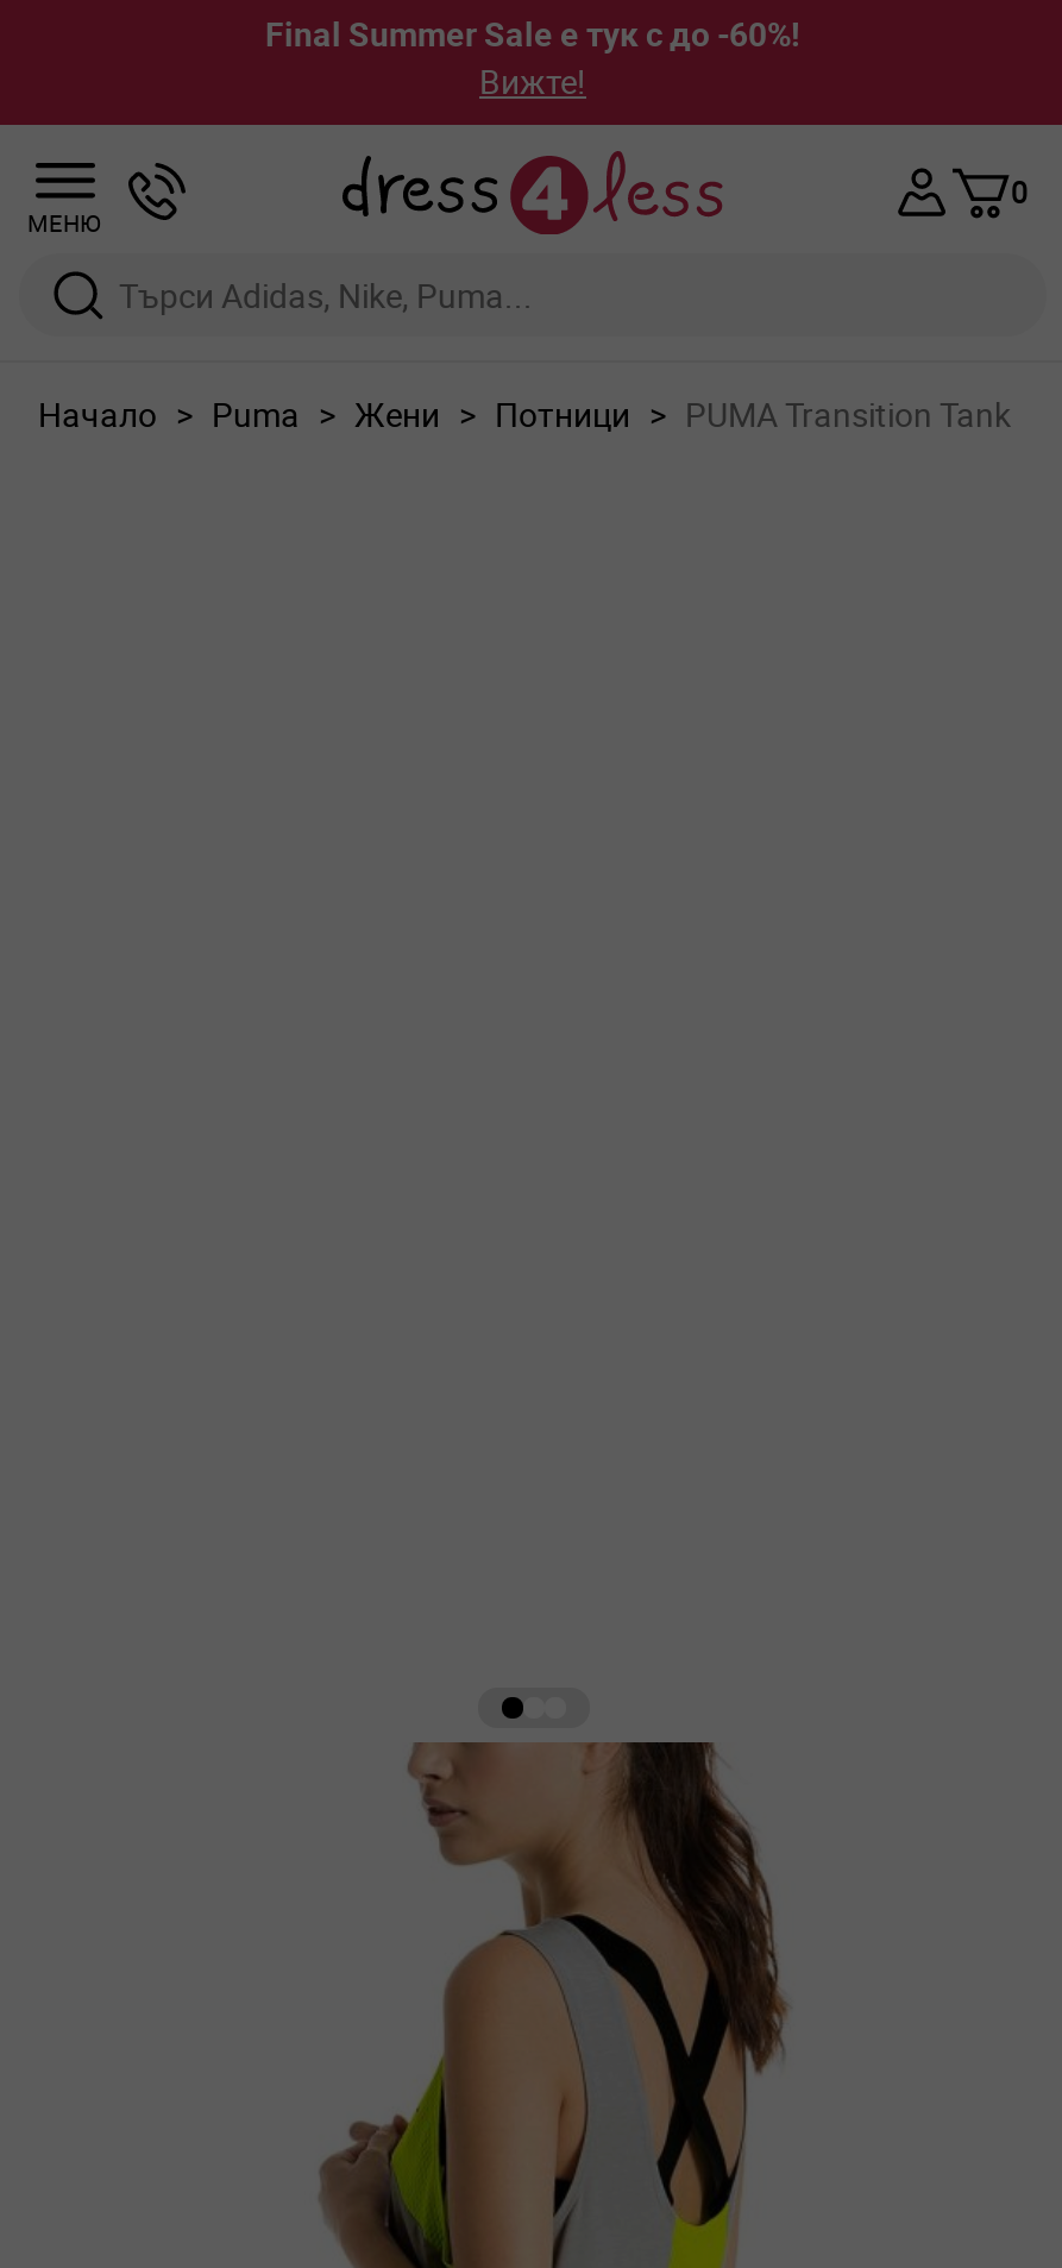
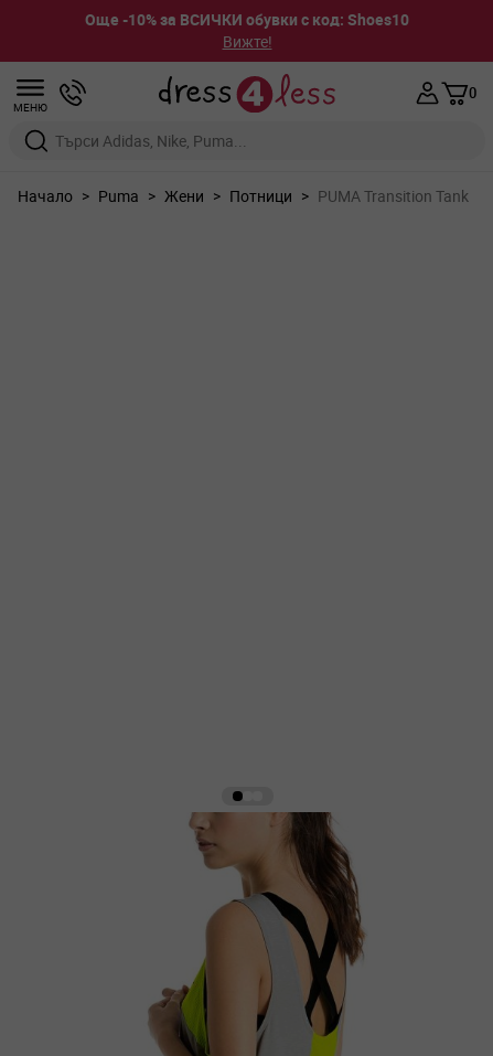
- Final Summer Sale е тук с до -60%!
+ Още -10% за ВСИЧКИ обувки с код: Shoes10
